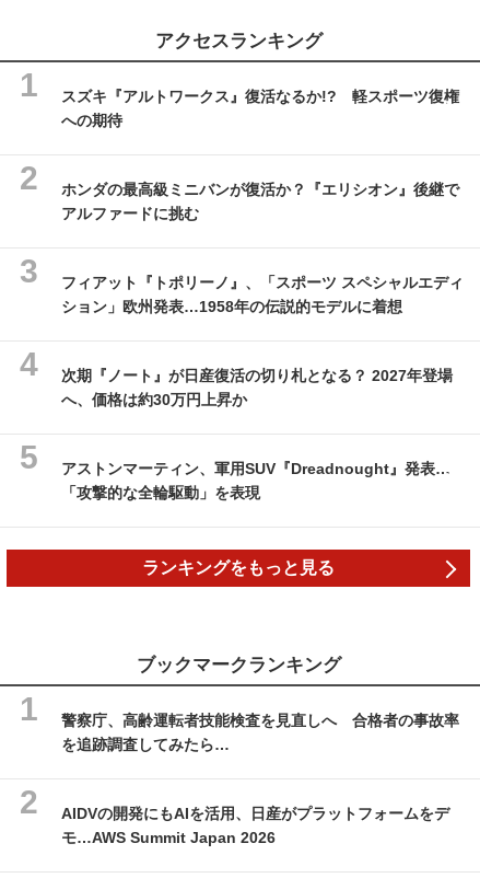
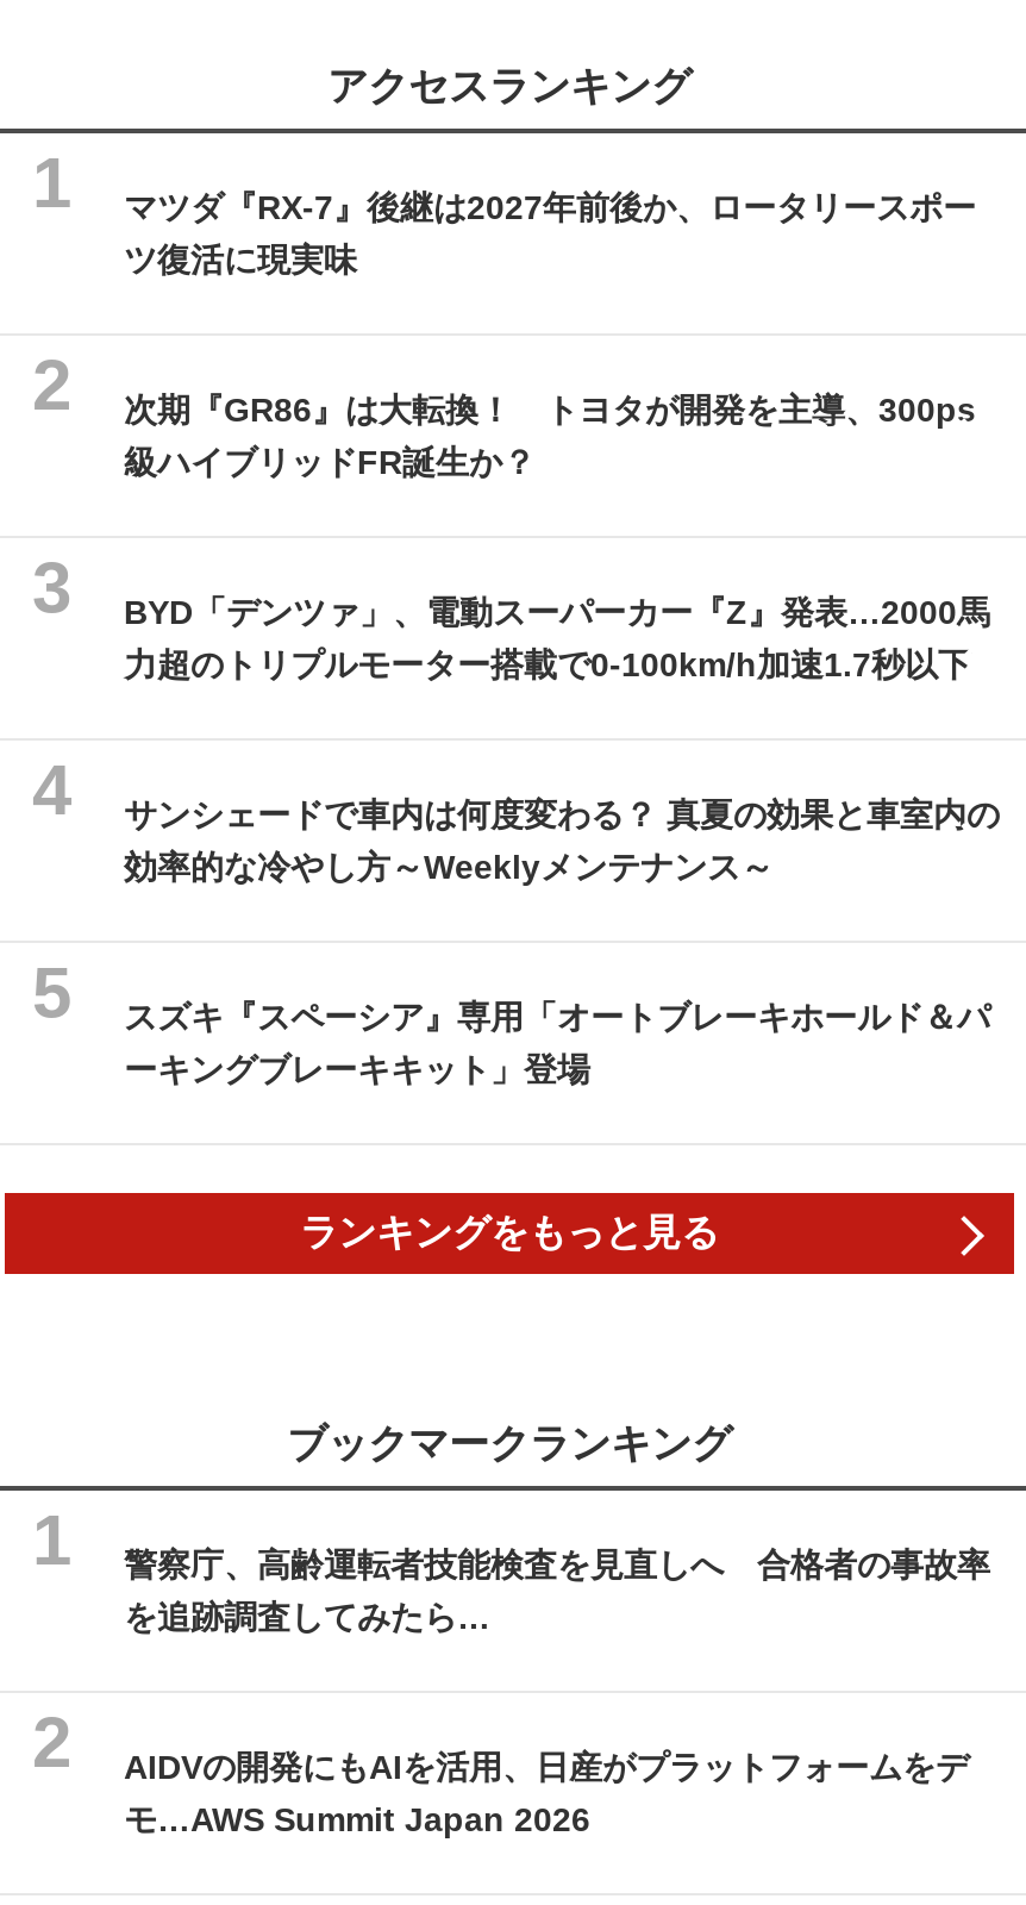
- スズキ『アルトワークス』復活なるか!? 軽スポーツ復権
- への期待
+ マツダ『RX-7』後継は2027年前後か、ロータリースポー
+ ツ復活に現実味

- ホンダの最高級ミニバンが復活か？『エリシオン』後継で
- アルファードに挑む
+ 次期『GR86』は大転換！ トヨタが開発を主導、300ps
+ 級ハイブリッドFR誕生か？

- フィアット『トポリーノ』、「スポーツ スペシャルエディ
- ション」欧州発表…1958年の伝説的モデルに着想
+ BYD「デンツァ」、電動スーパーカー『Z』発表…2000馬
+ 力超のトリプルモーター搭載で0-100km/h加速1.7秒以下

- 次期『ノート』が日産復活の切り札となる？ 2027年登場
- へ、価格は約30万円上昇か
+ サンシェードで車内は何度変わる？ 真夏の効果と車室内の
+ 効率的な冷やし方～Weeklyメンテナンス～

- アストンマーティン、軍用SUV『Dreadnought』発表…
- 「攻撃的な全輪駆動」を表現
+ スズキ『スペーシア』専用「オートブレーキホールド＆パ
+ ーキングブレーキキット」登場
